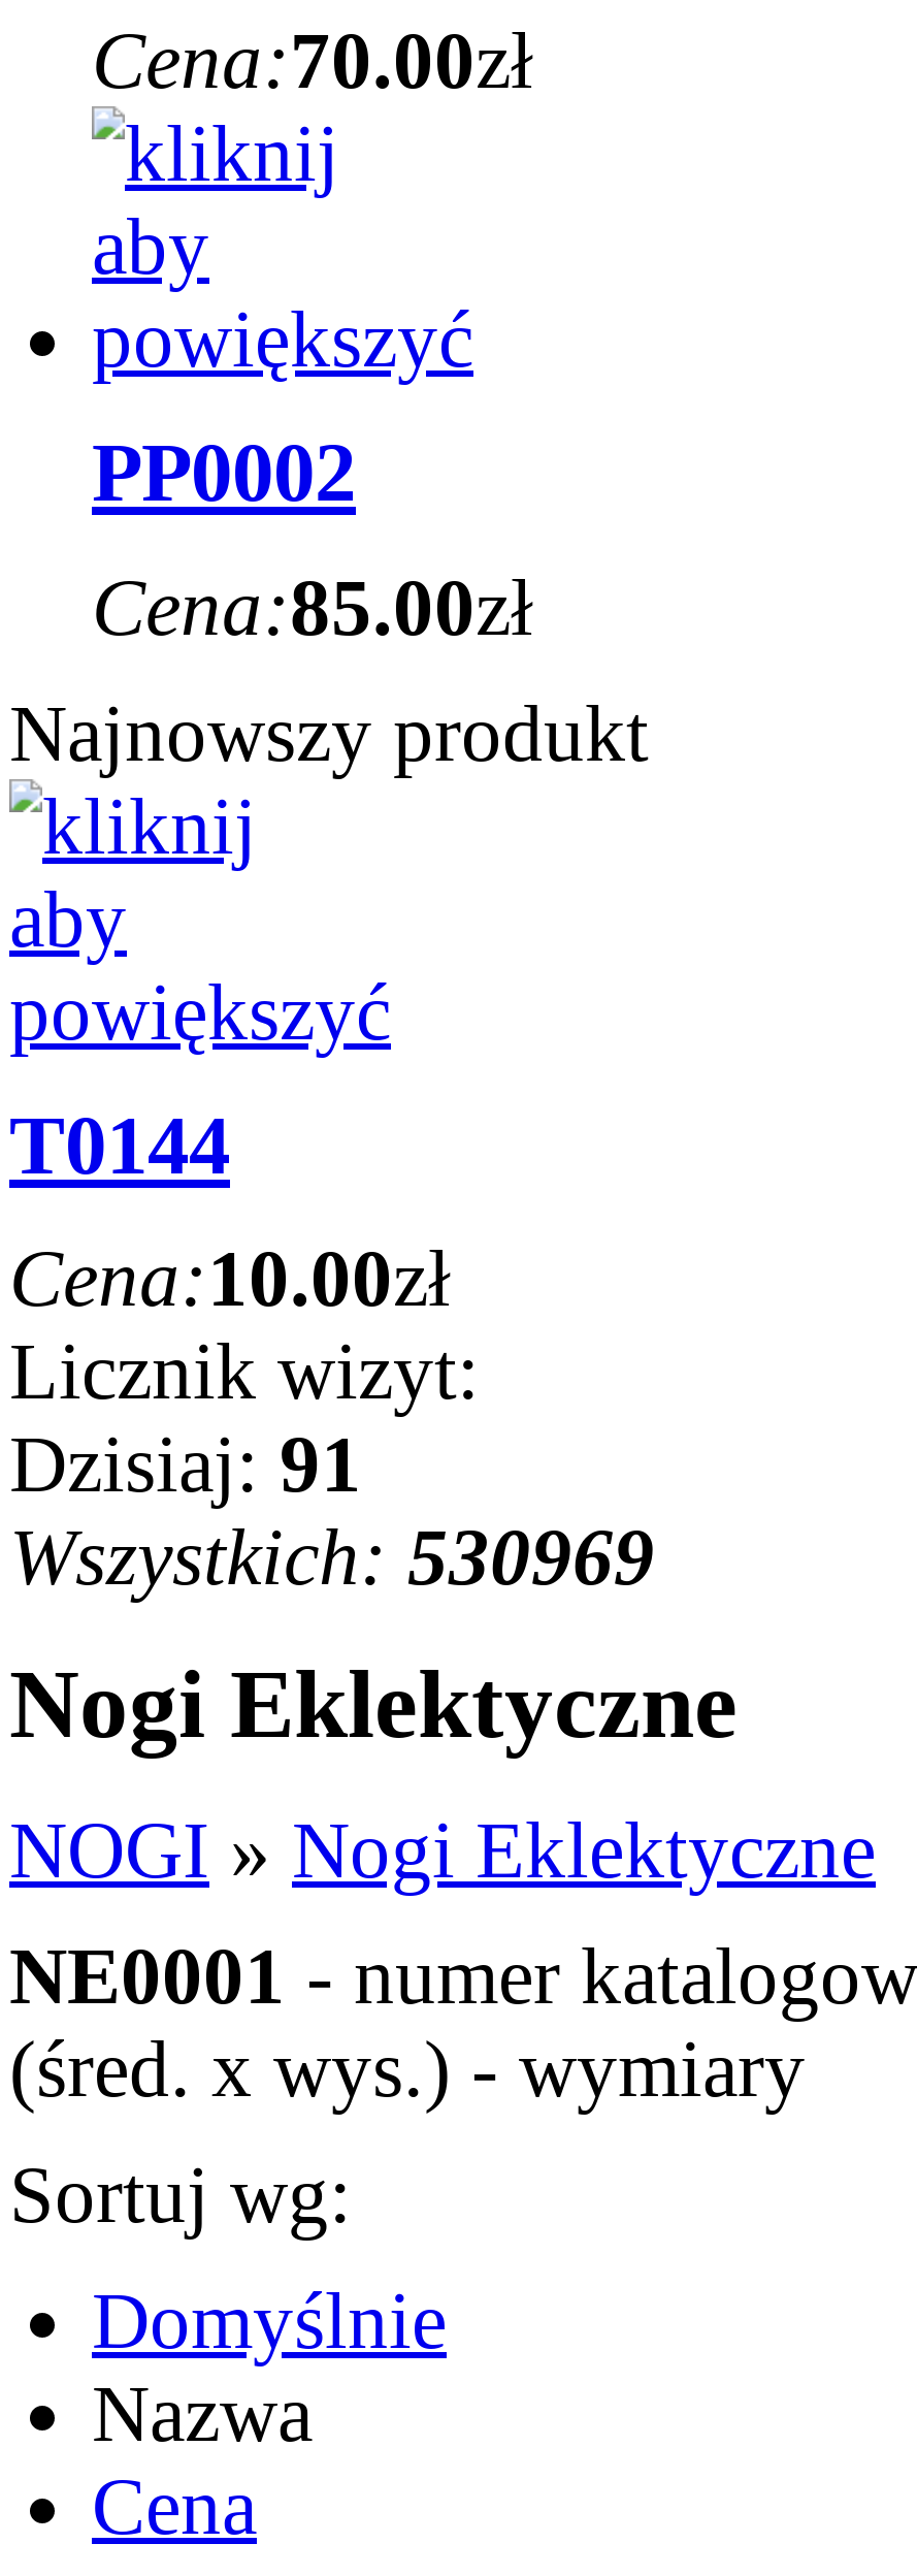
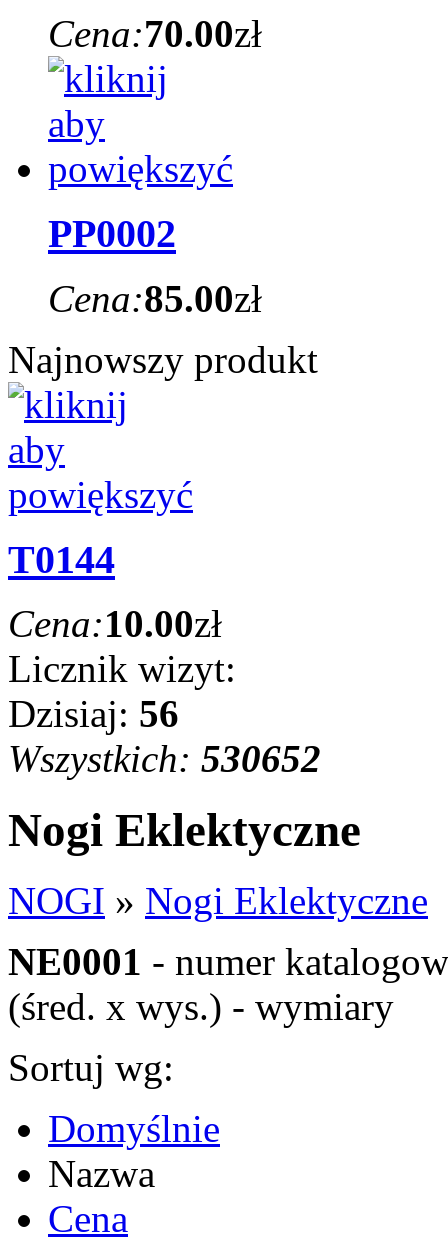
- Dzisiaj: 91
+ Dzisiaj: 56

- Wszystkich: 530969
+ Wszystkich: 530652
